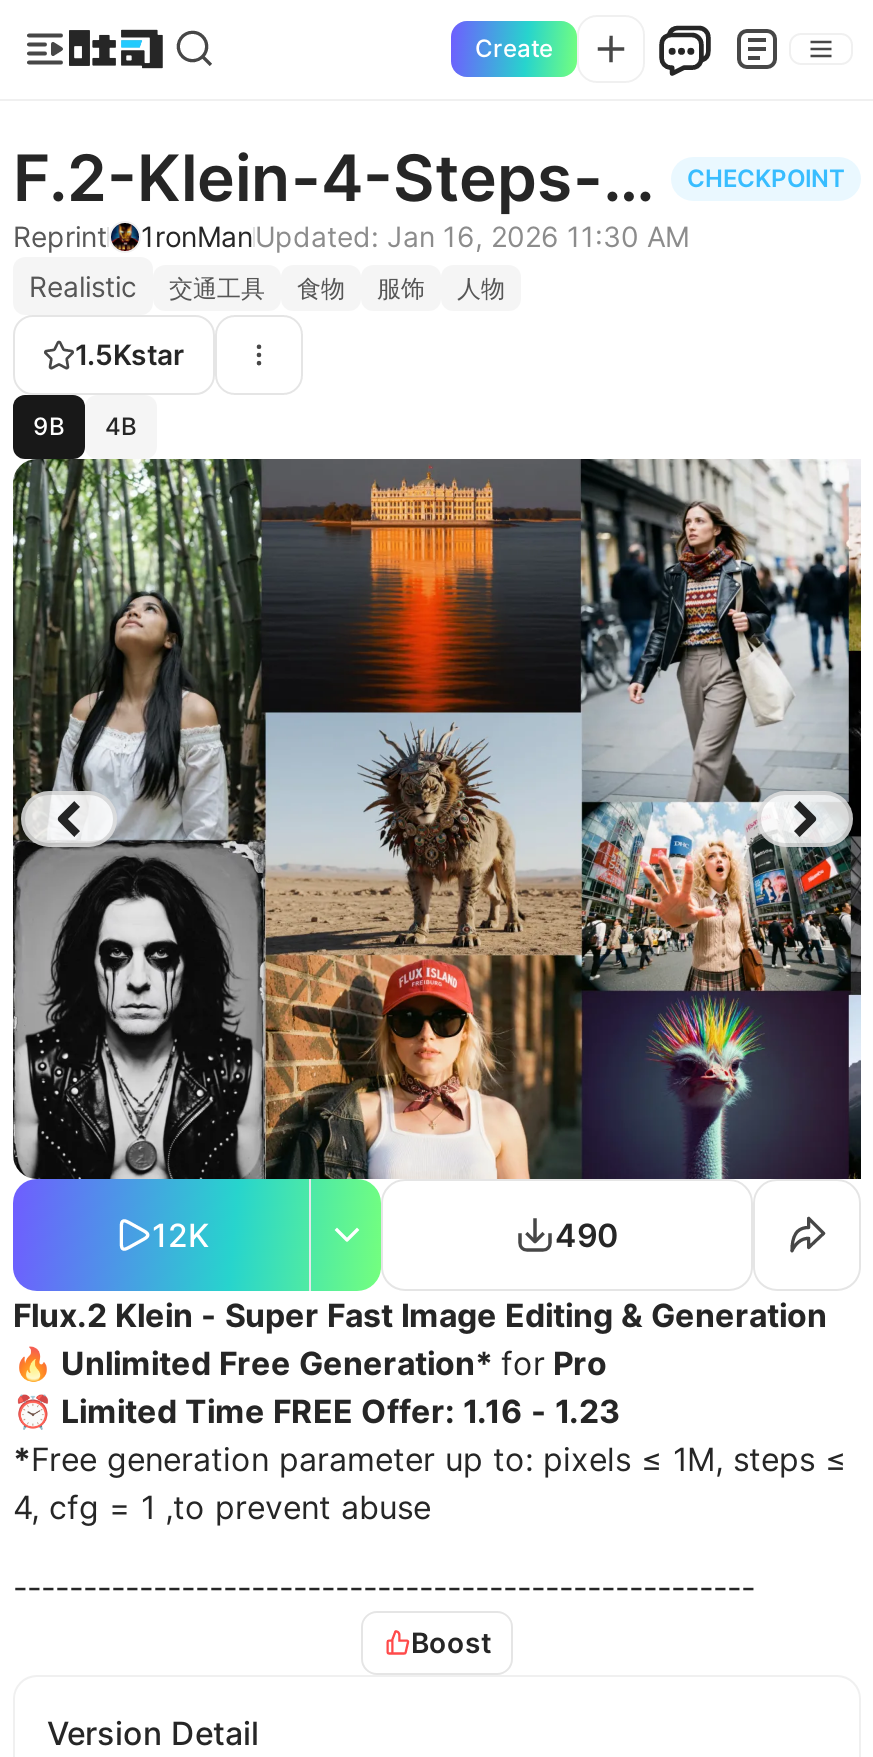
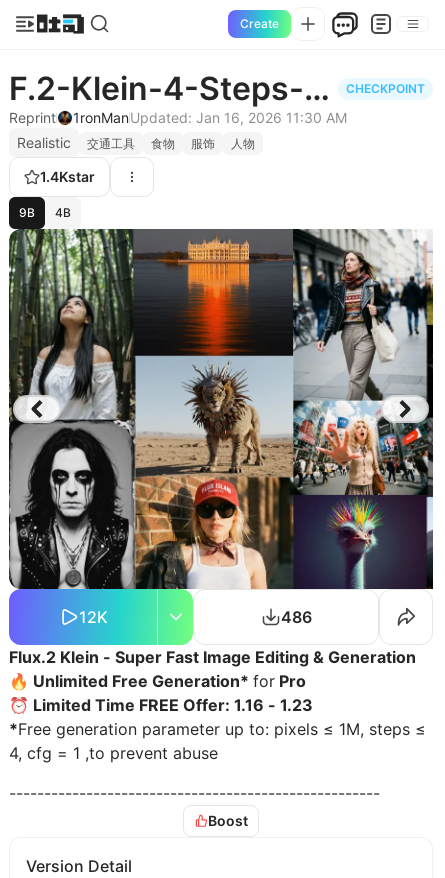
- 1.5Kstar
+ 1.4Kstar

- 490
+ 486
